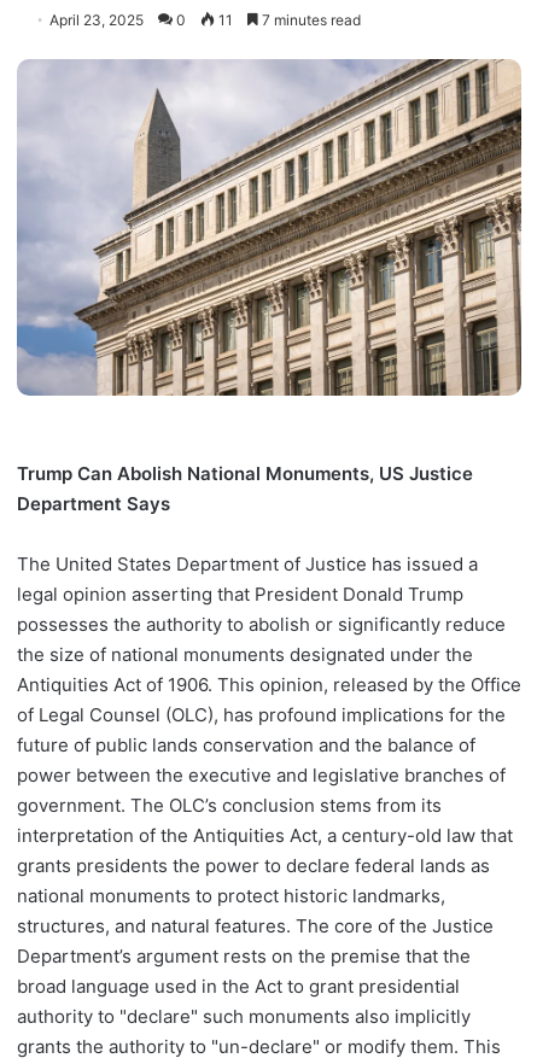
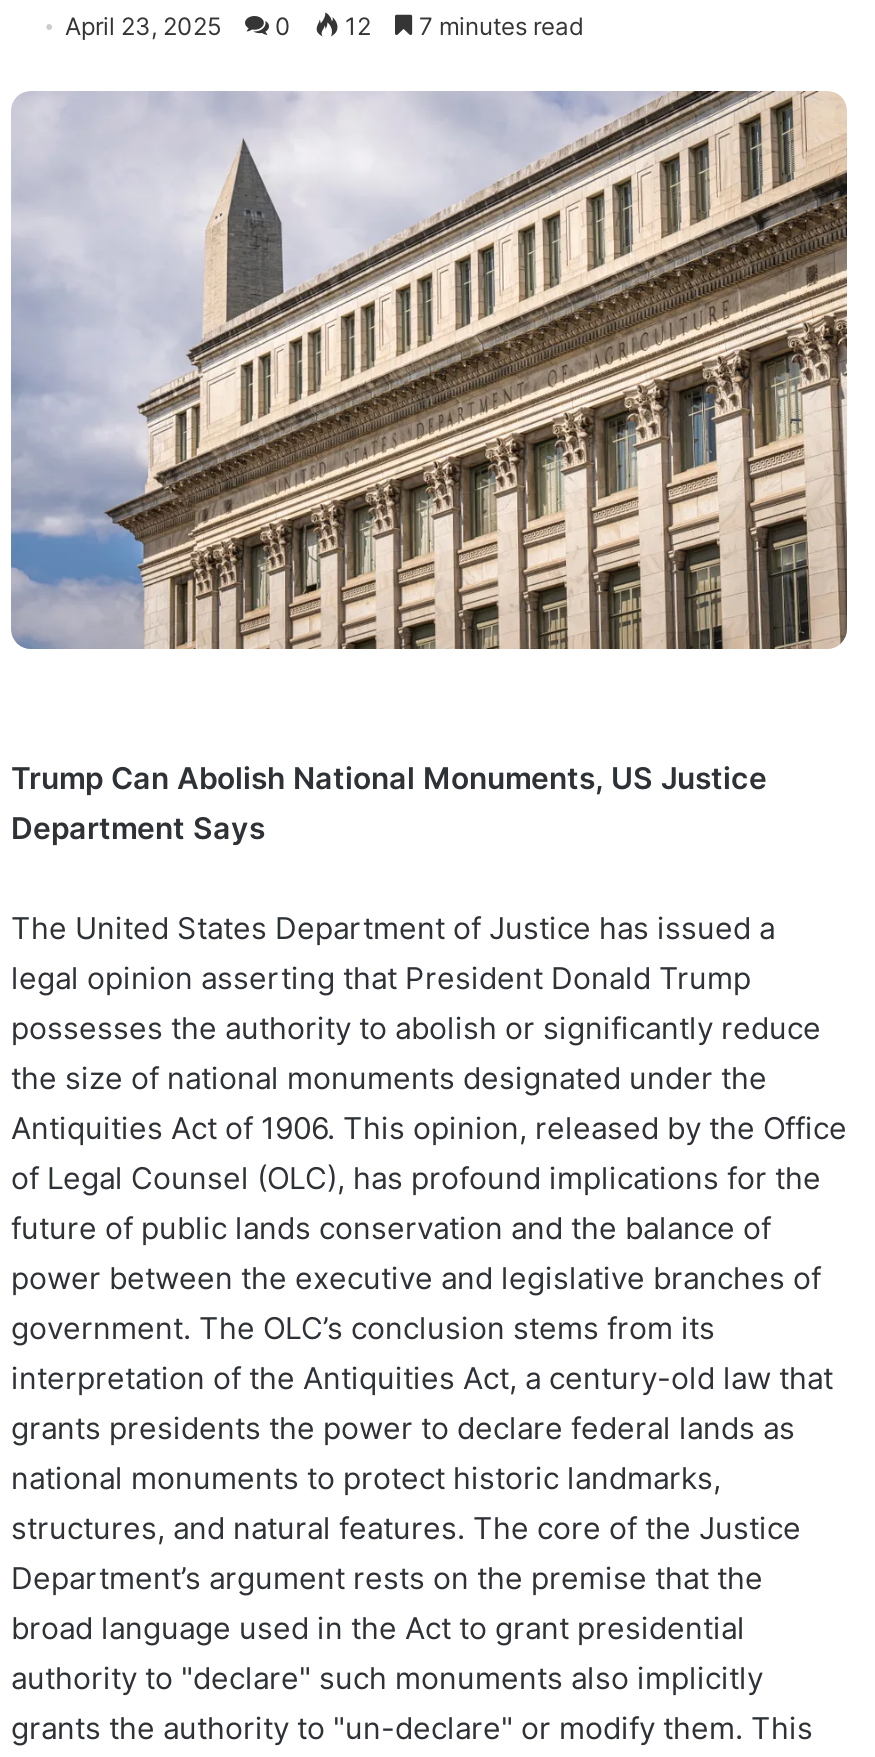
- April 23, 2025 0 11 7 minutes read
+ April 23, 2025 0 12 7 minutes read
